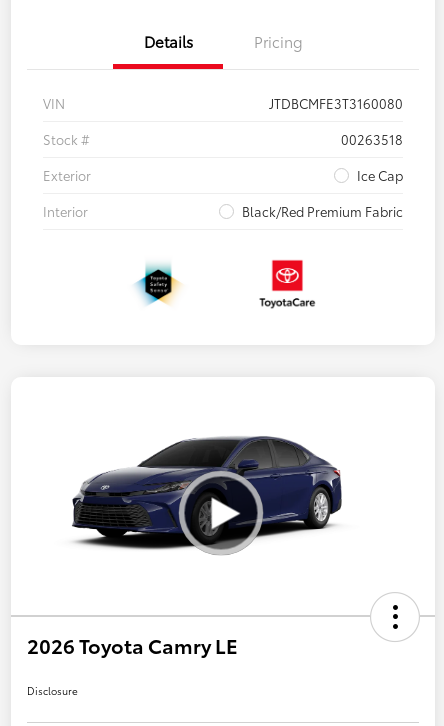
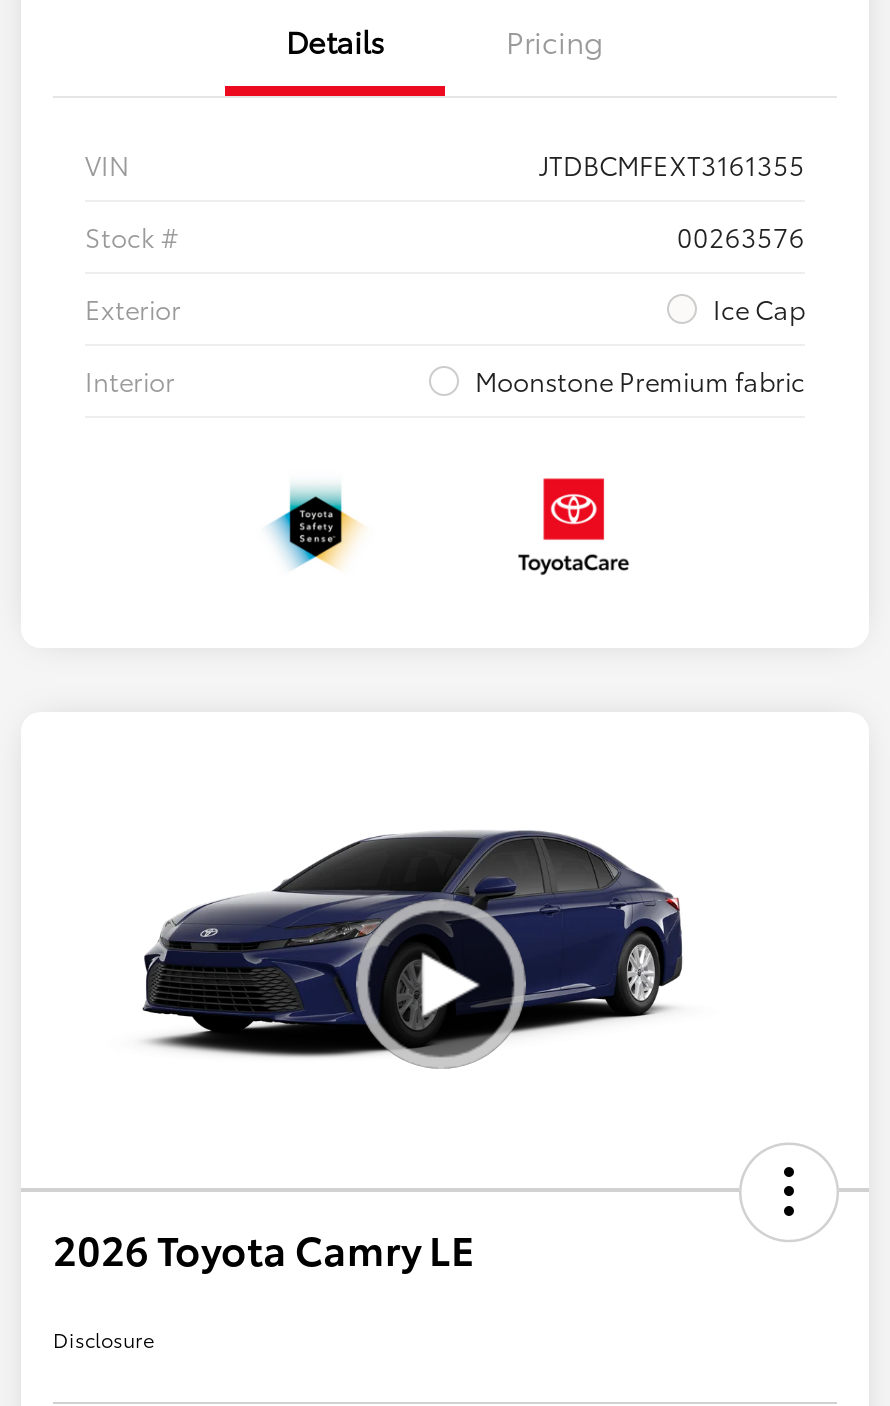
- JTDBCMFE3T3160080
+ JTDBCMFEXT3161355

- 00263518
+ 00263576

- Black/Red Premium Fabric
+ Moonstone Premium fabric
